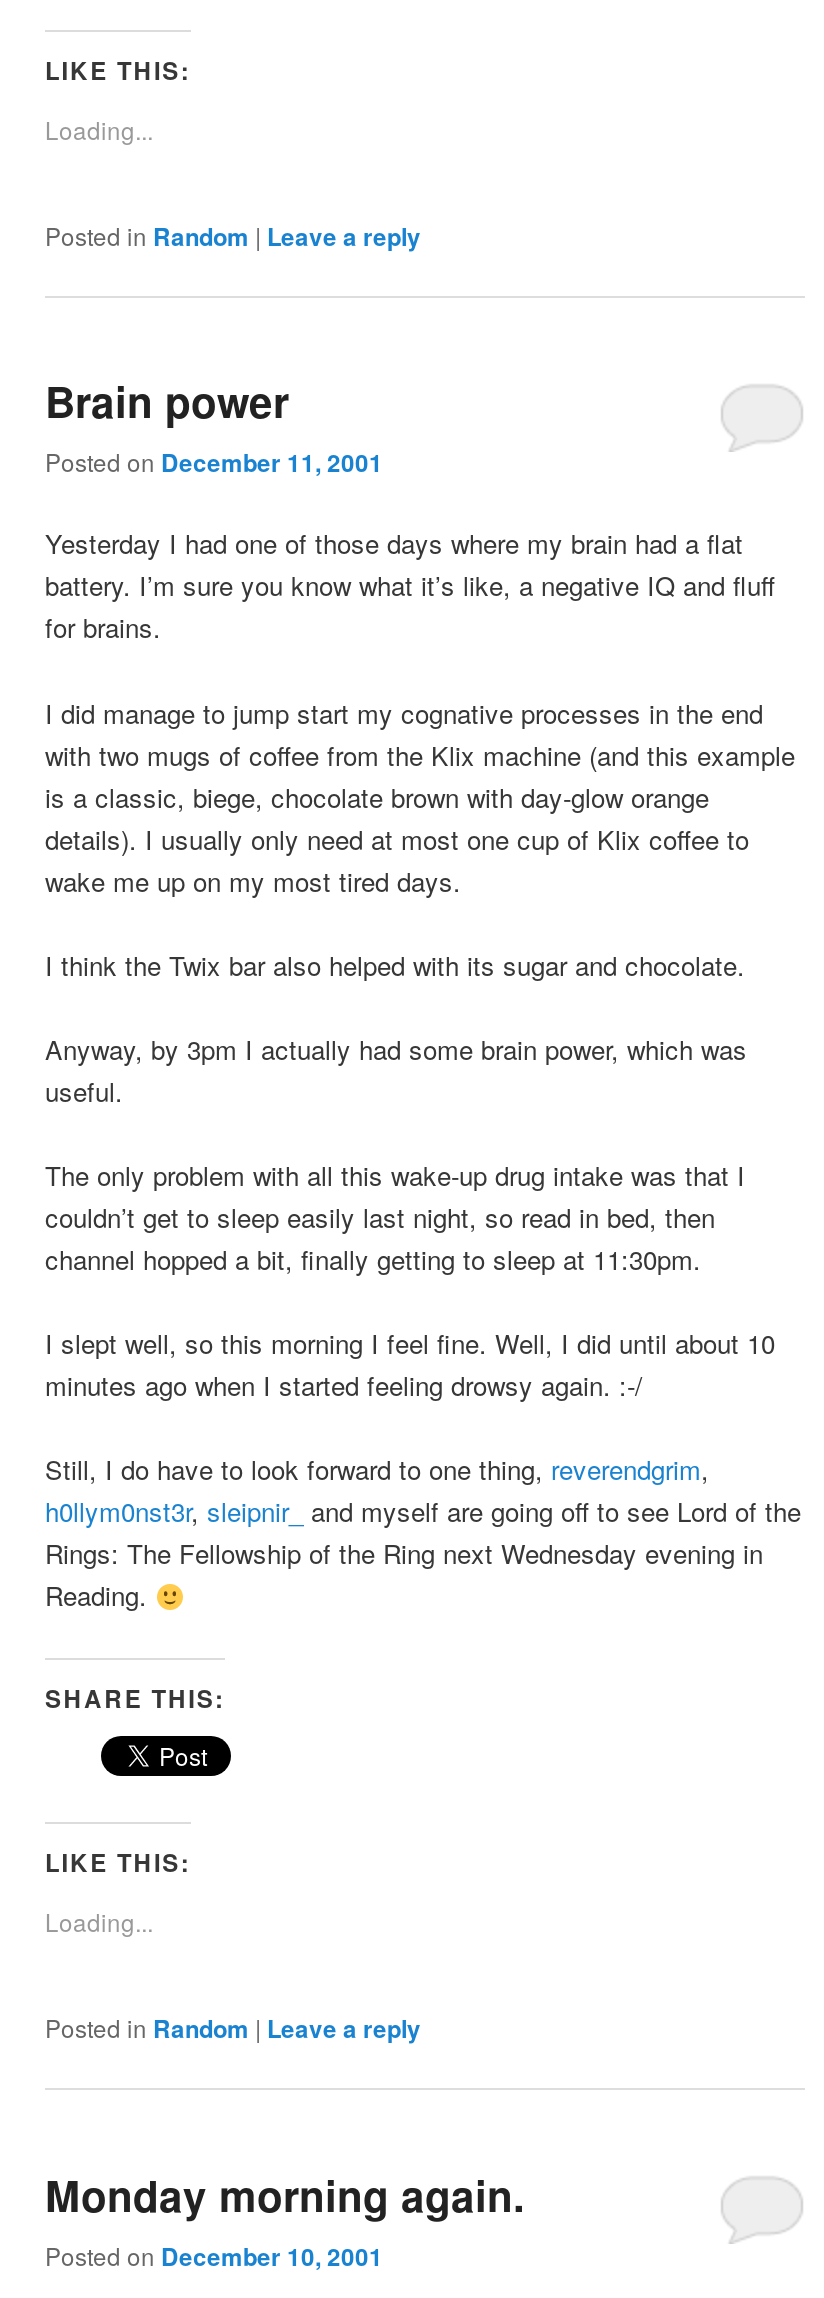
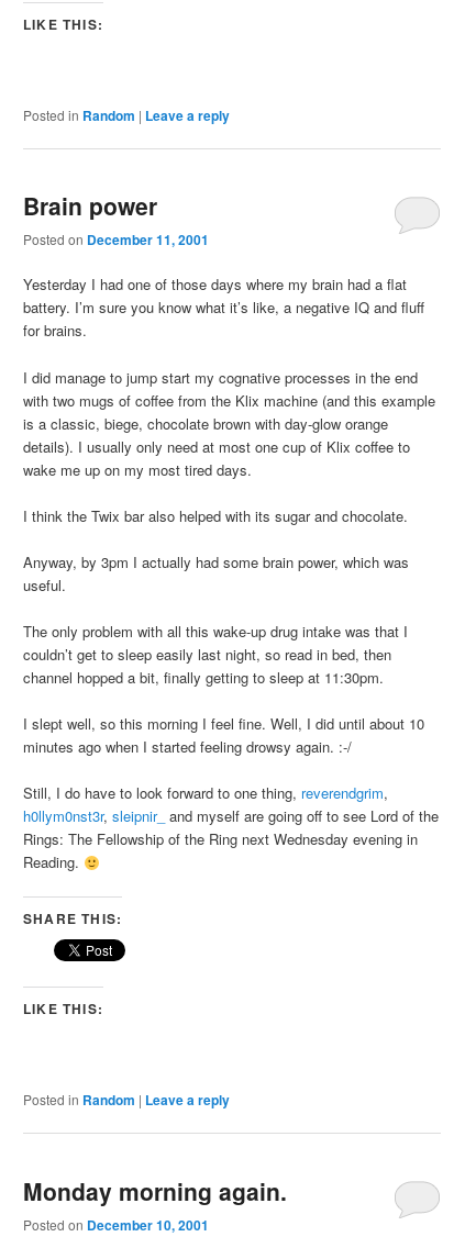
- Loading...

- Loading...
